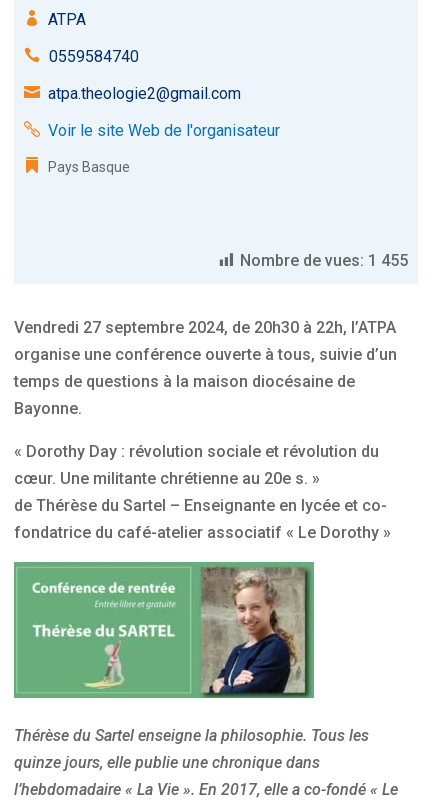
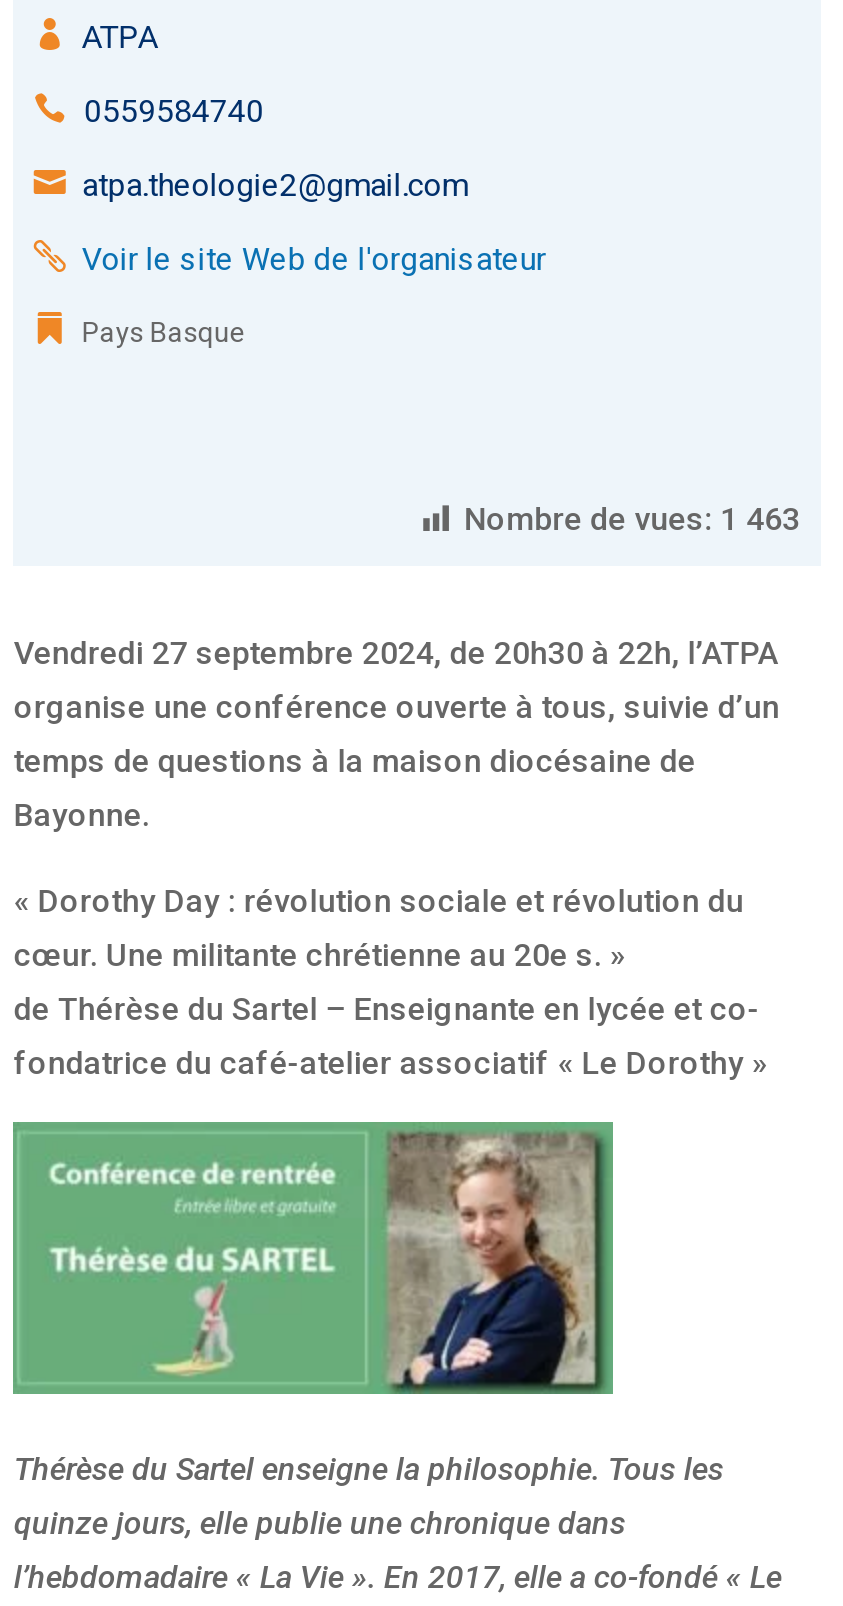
- Nombre de vues: 1 455
+ Nombre de vues: 1 463
